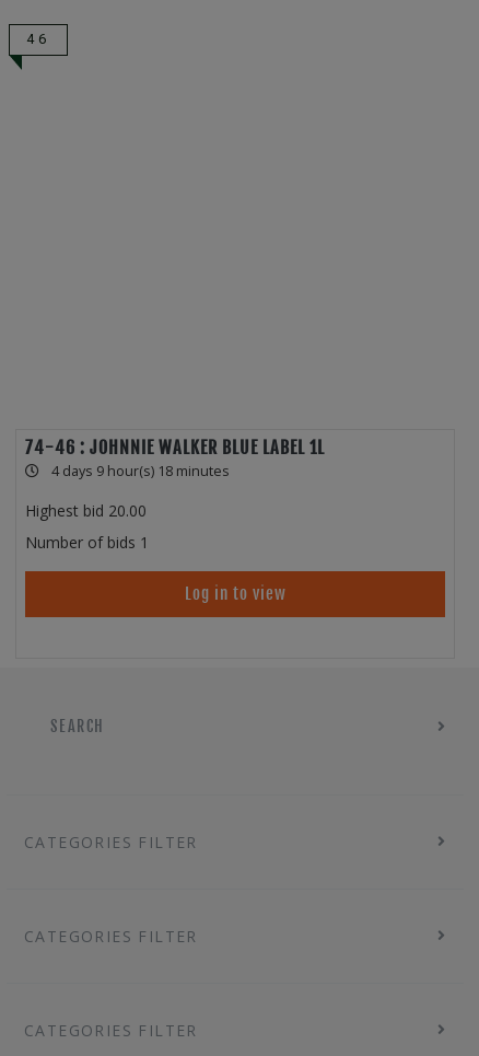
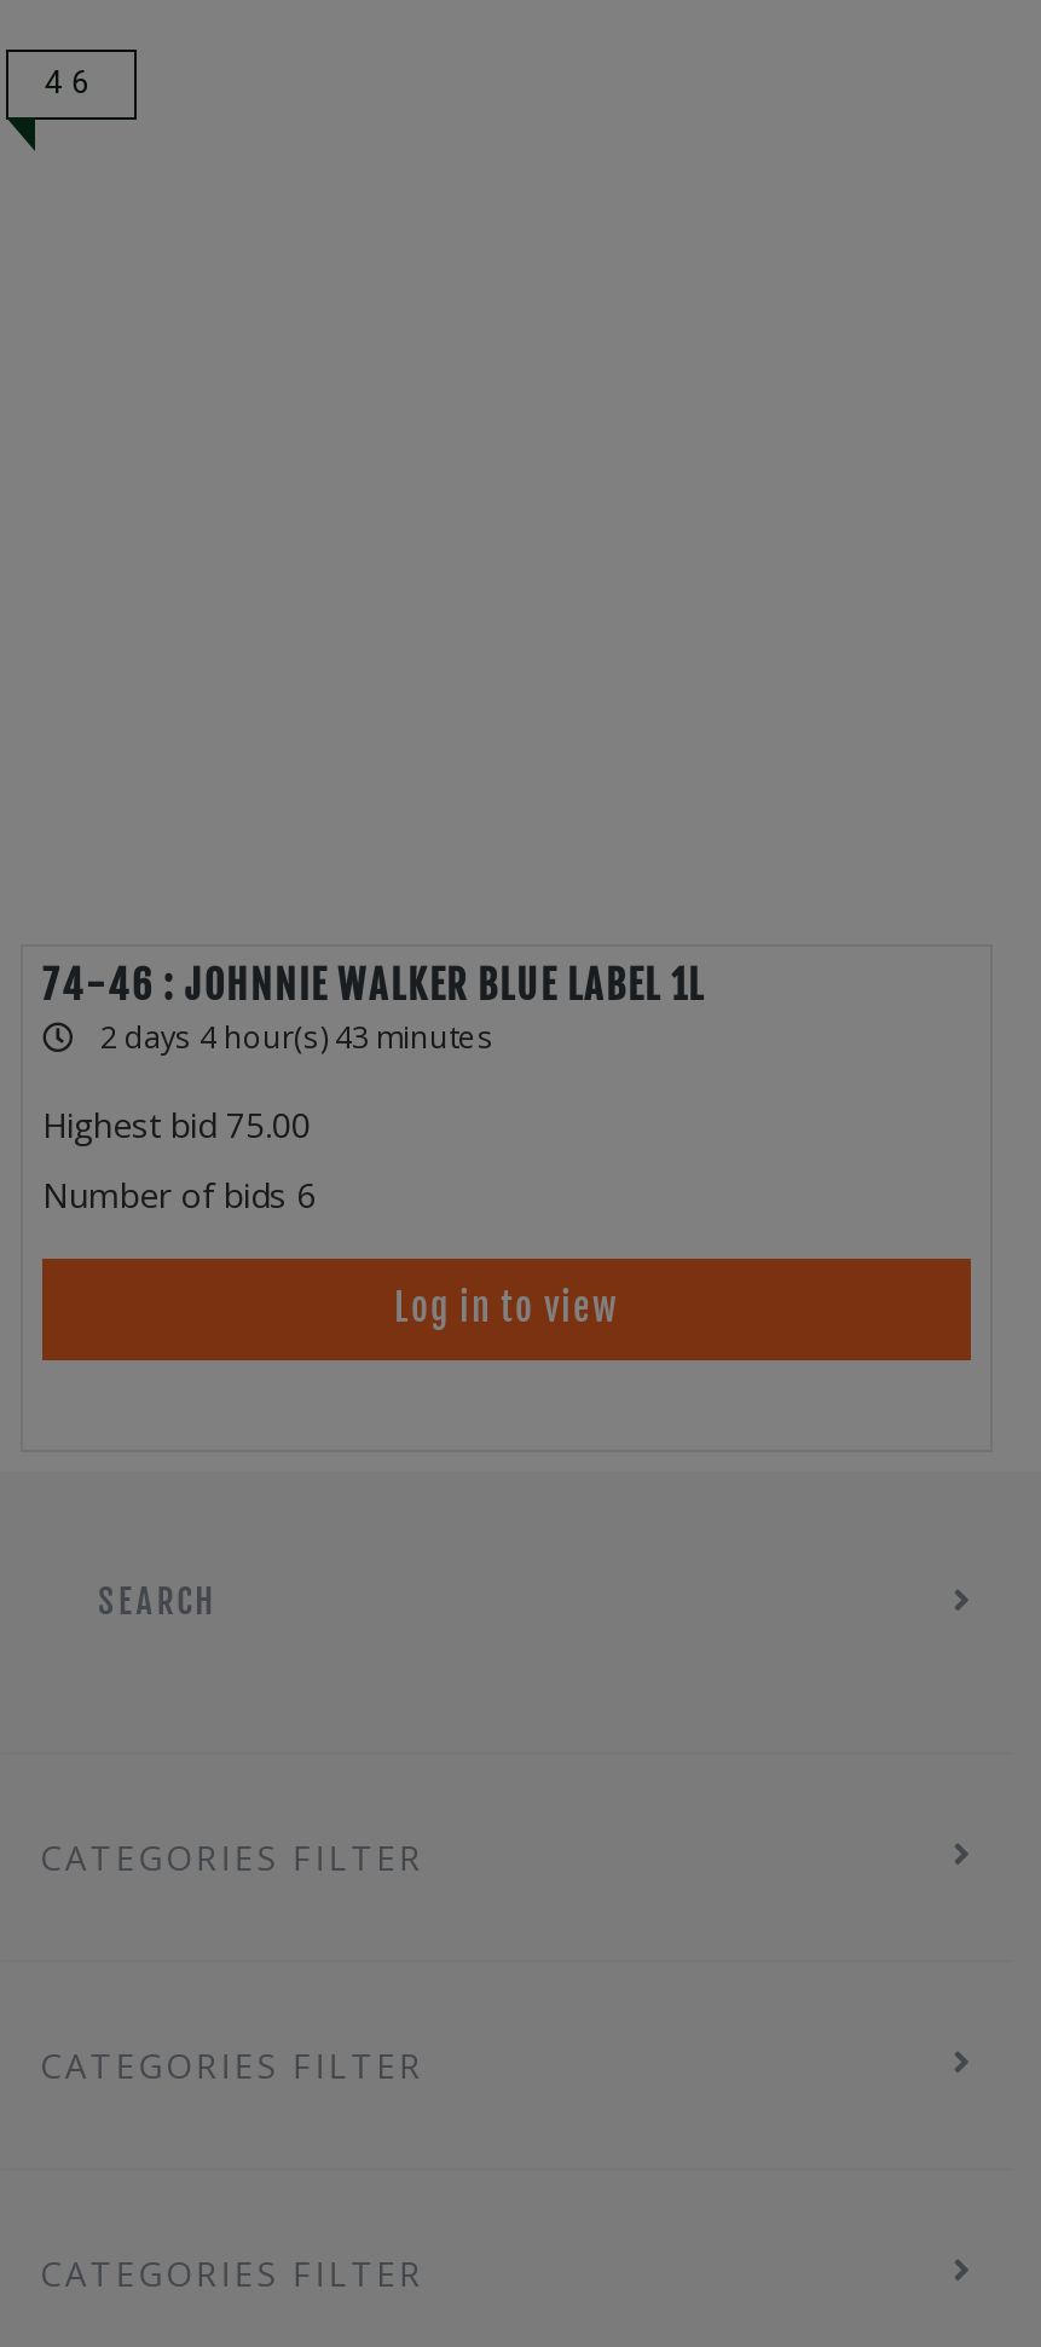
- 4 days 9 hour(s) 18 minutes
+ 2 days 4 hour(s) 43 minutes

- Highest bid 20.00
+ Highest bid 75.00

- Number of bids 1
+ Number of bids 6
